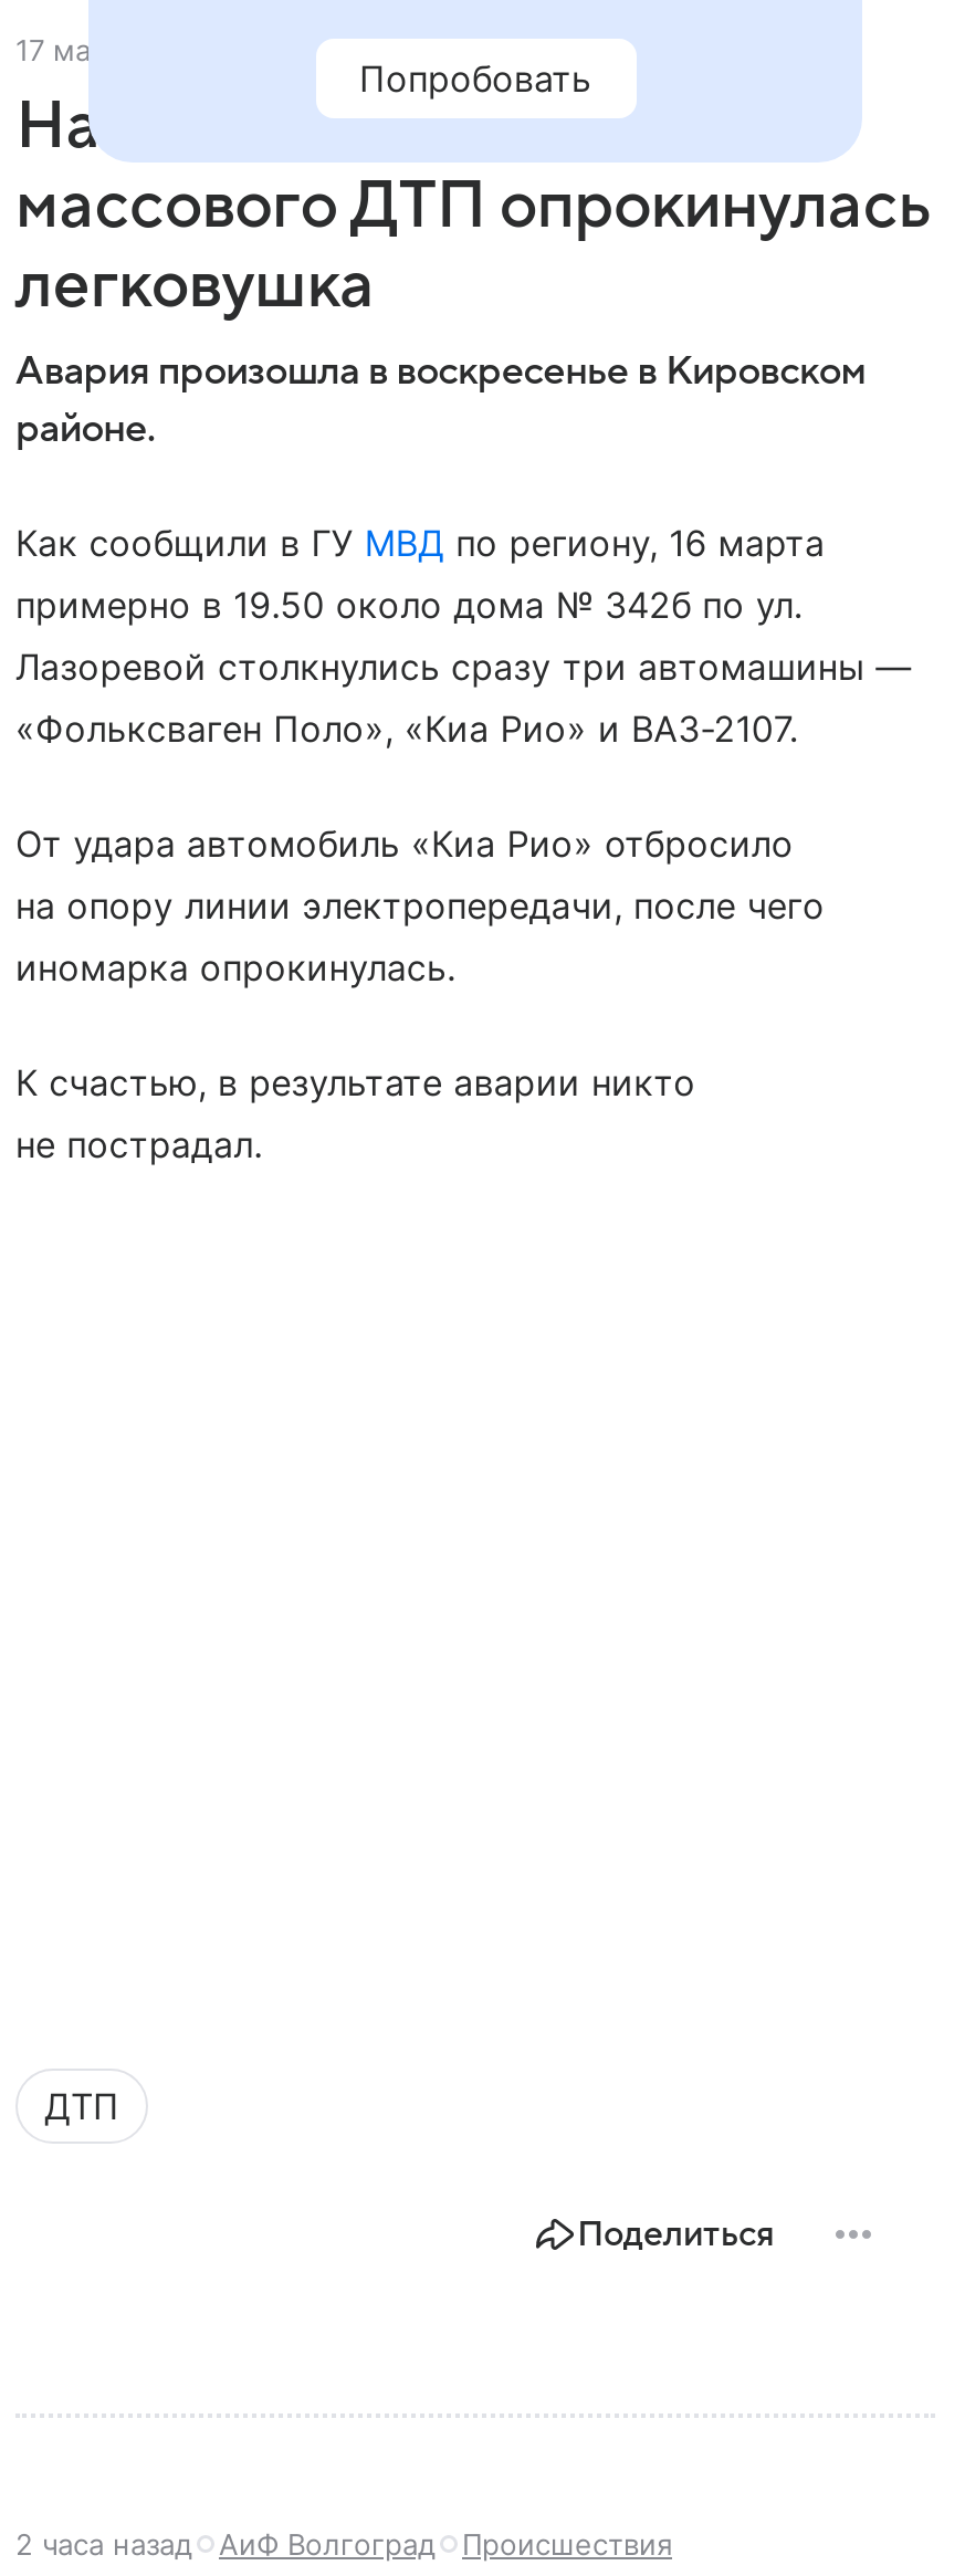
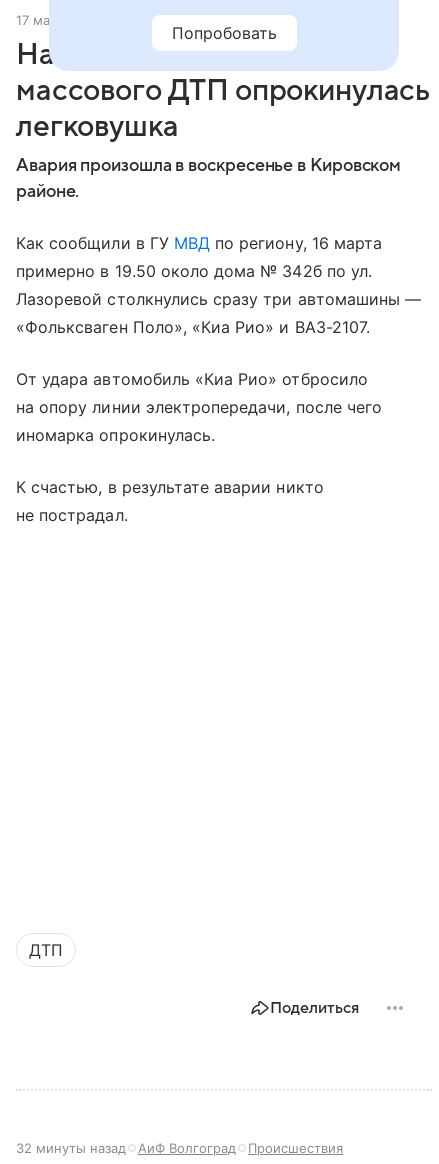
- 2 часа назад АиФ Волгоград Происшествия
+ 32 минуты назад АиФ Волгоград Происшествия
